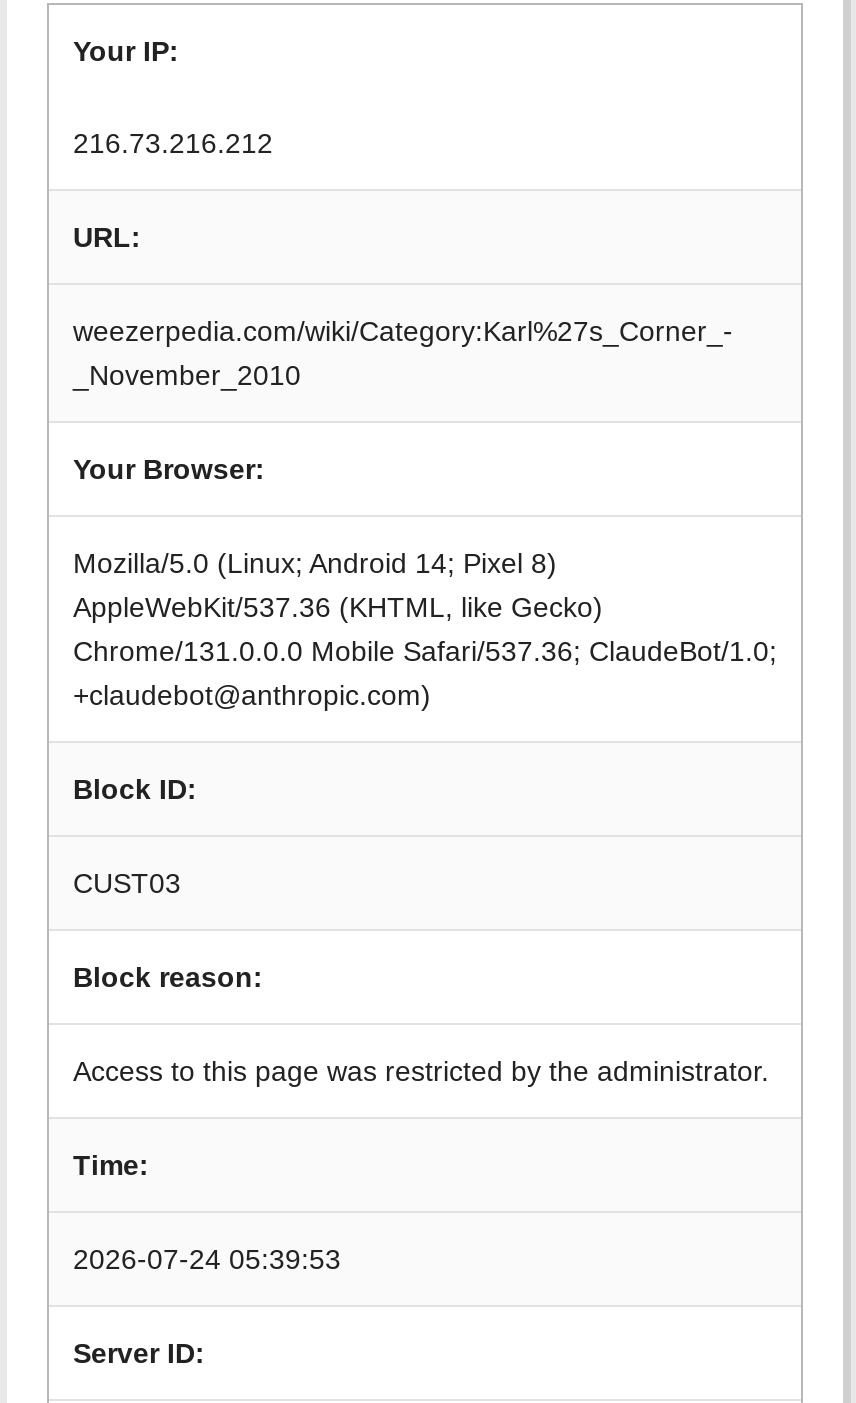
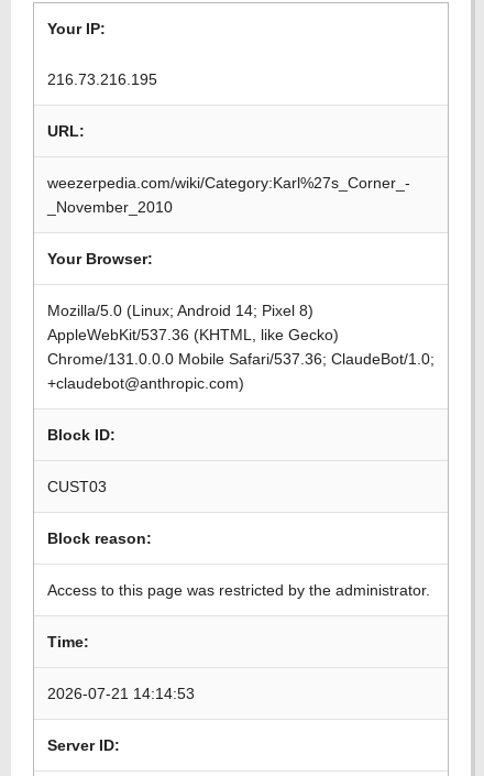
- 216.73.216.212
+ 216.73.216.195

- 2026-07-24 05:39:53
+ 2026-07-21 14:14:53
